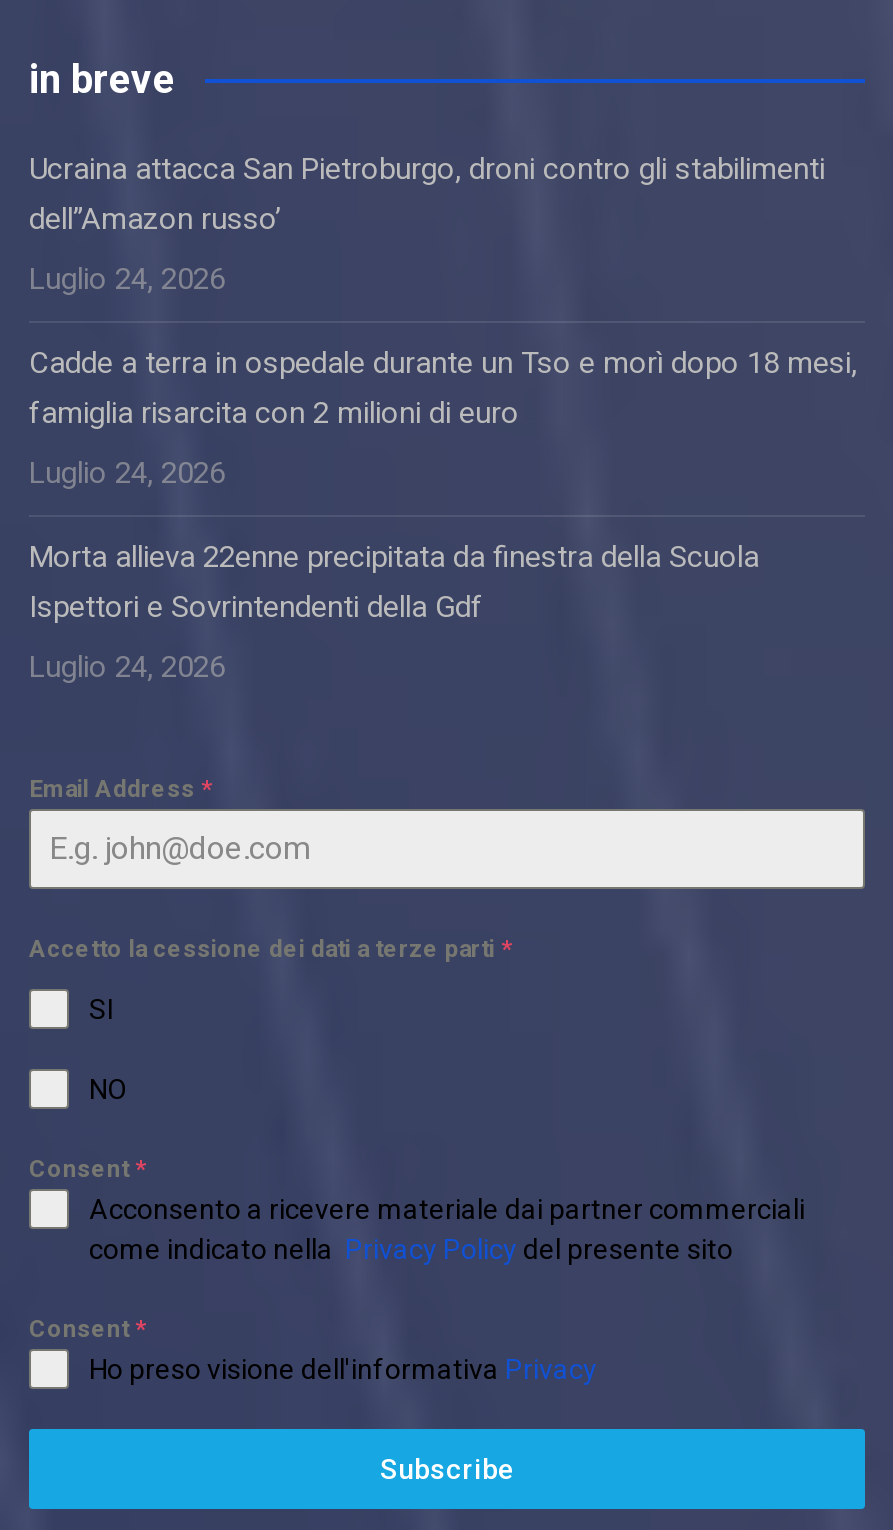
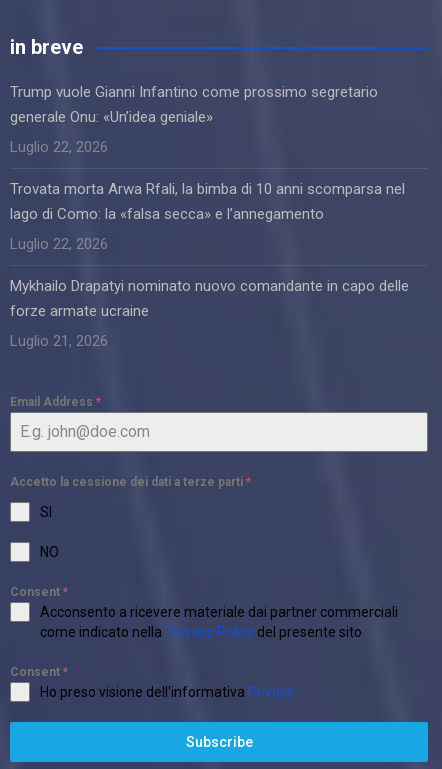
- Ucraina attacca San Pietroburgo, droni contro gli stabilimenti
- dell”Amazon russo’
+ Trump vuole Gianni Infantino come prossimo segretario
+ generale Onu: «Un’idea geniale»

- Luglio 24, 2026
+ Luglio 22, 2026

- Cadde a terra in ospedale durante un Tso e morì dopo 18 mesi,
- famiglia risarcita con 2 milioni di euro
+ Trovata morta Arwa Rfali, la bimba di 10 anni scomparsa nel
+ lago di Como: la «falsa secca» e l’annegamento

- Luglio 24, 2026
+ Luglio 22, 2026

- Morta allieva 22enne precipitata da finestra della Scuola
- Ispettori e Sovrintendenti della Gdf
+ Mykhailo Drapatyi nominato nuovo comandante in capo delle
+ forze armate ucraine

- Luglio 24, 2026
+ Luglio 21, 2026
